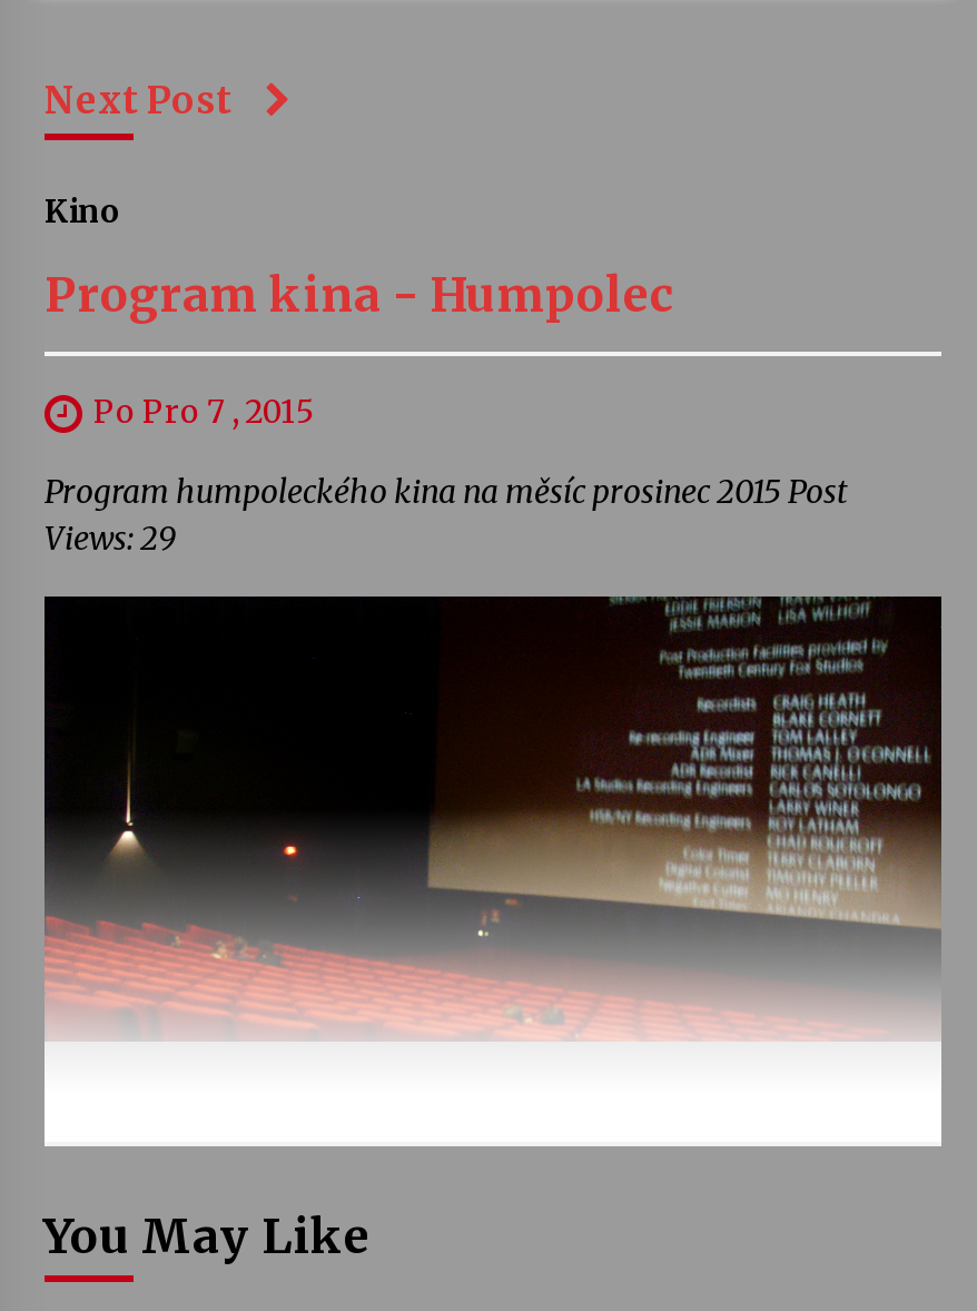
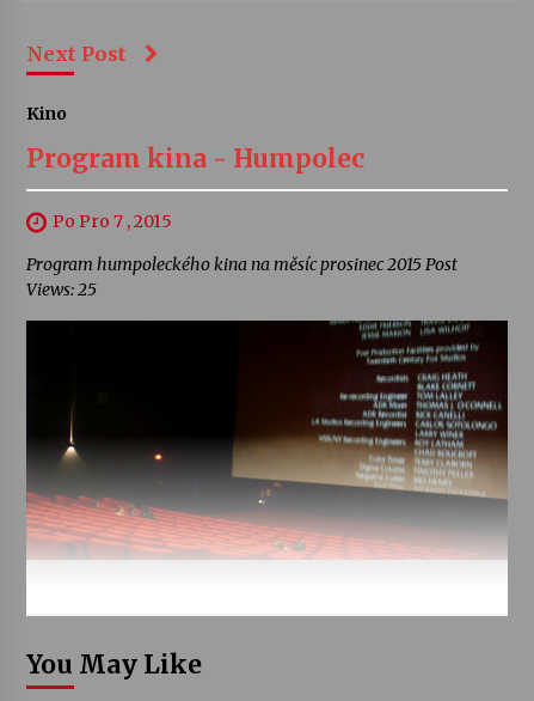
- Views: 29
+ Views: 25
